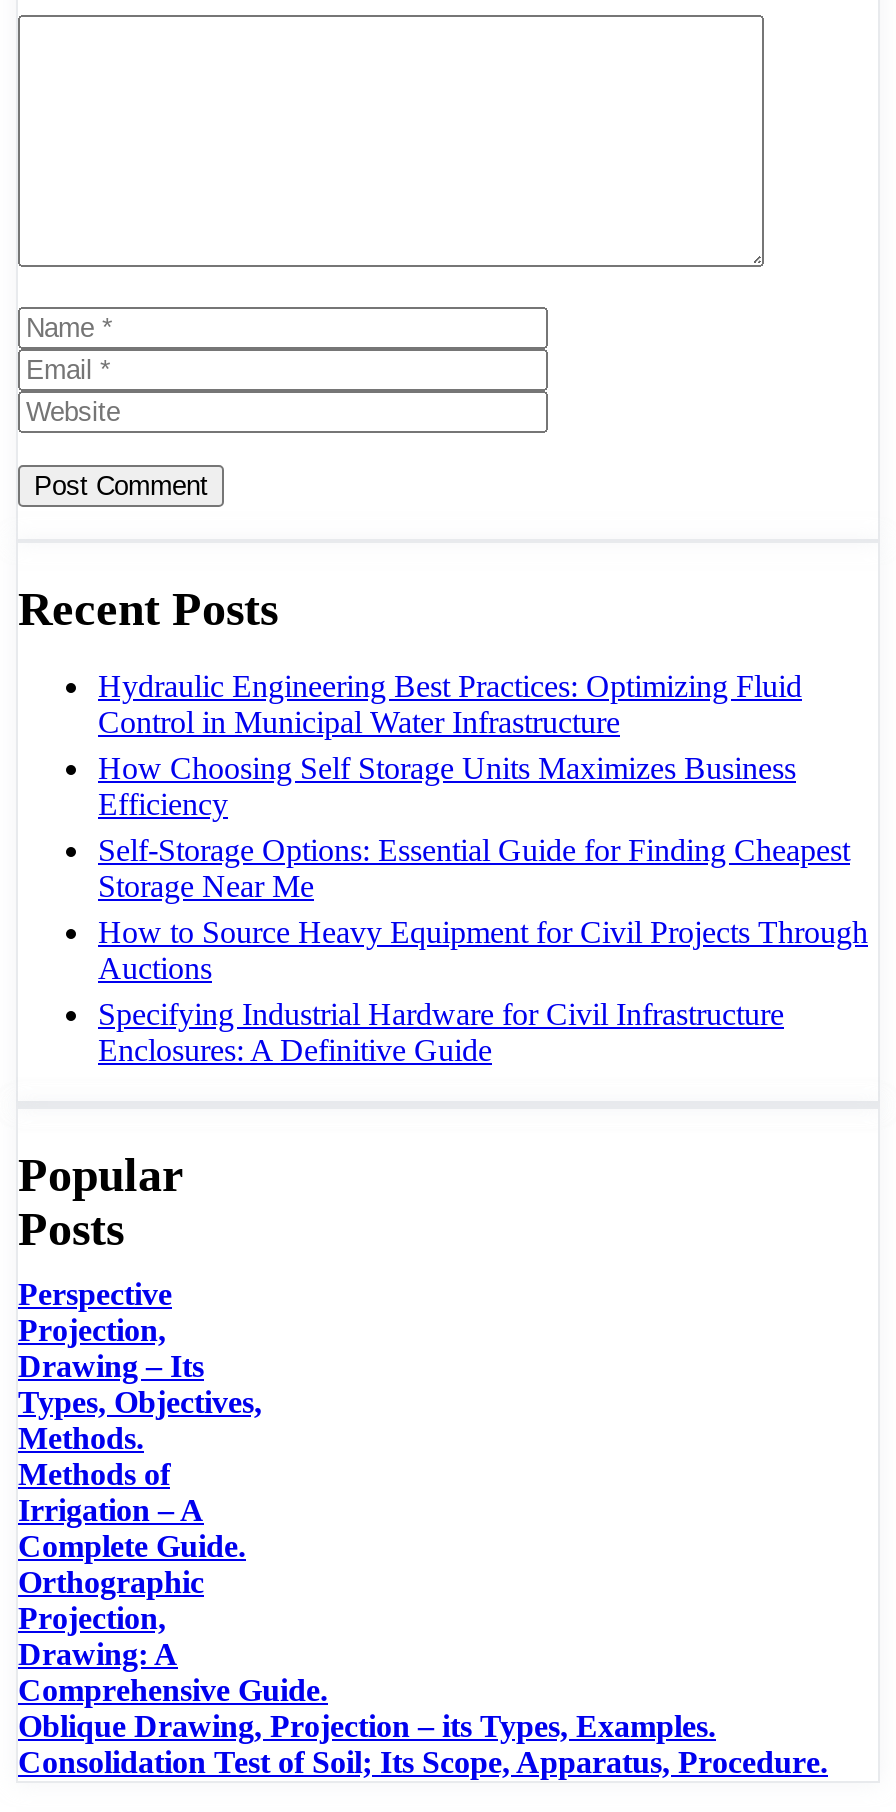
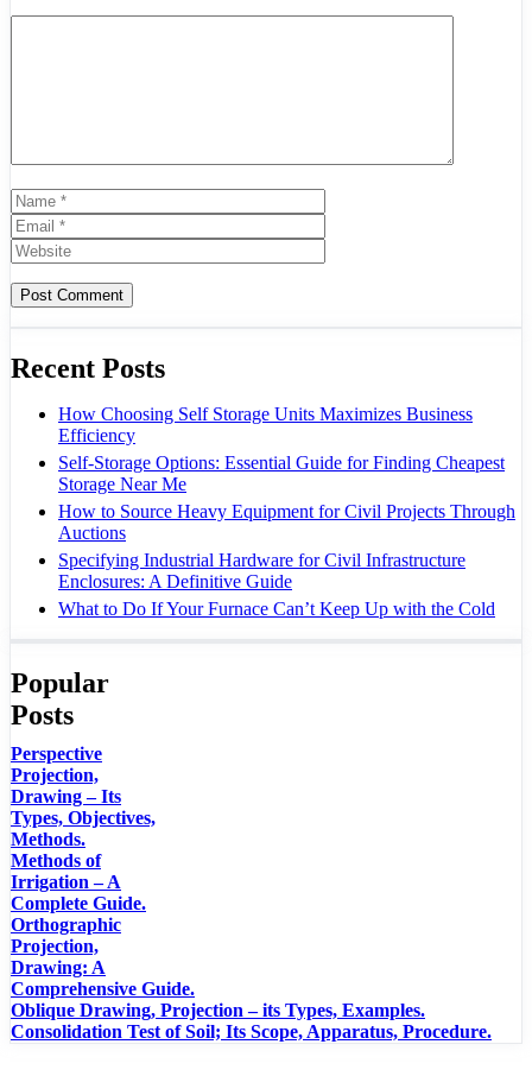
- Hydraulic Engineering Best Practices: Optimizing Fluid
- Control in Municipal Water Infrastructure

moved up: How Choosing Self Storage Units Maximizes Business | Efficiency | Self-Storage Options: Essential Guide for Finding Cheapest | Storage Near Me | How to Source Heavy Equipment for Civil Projects Through | Auctions | Specifying Industrial Hardware for Civil Infrastructure | Enclosures: A Definitive Guide

+ What to Do If Your Furnace Can’t Keep Up with the Cold
